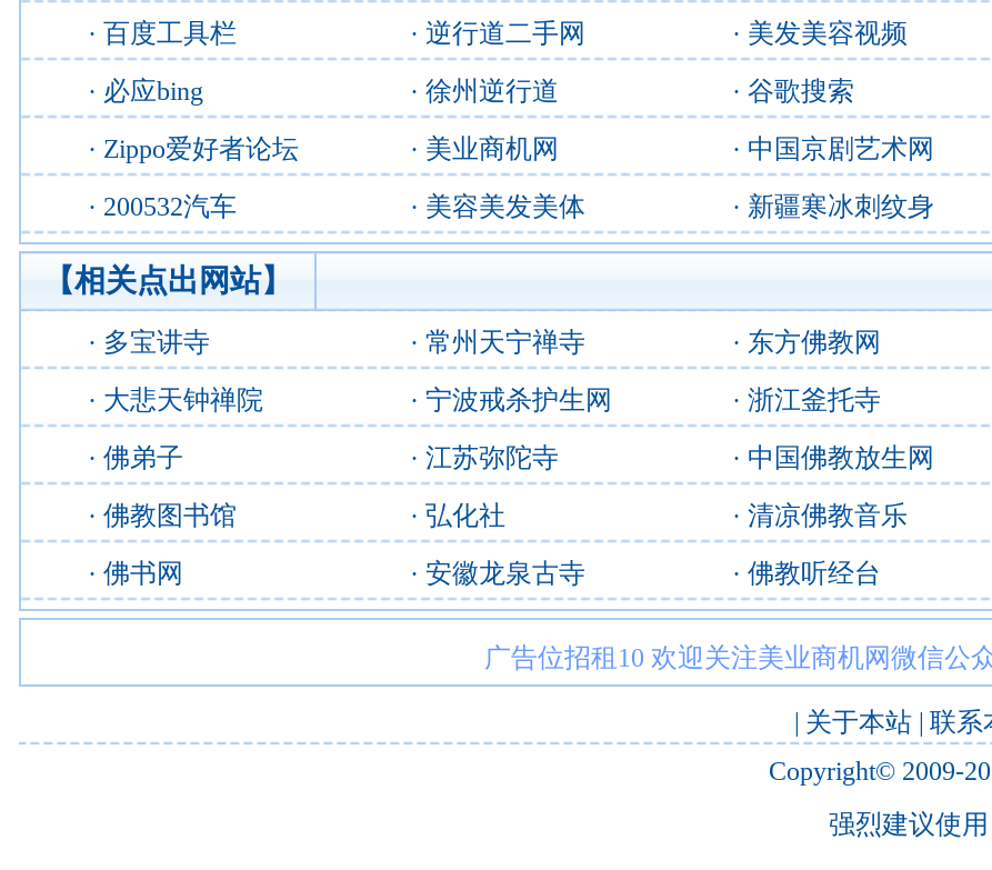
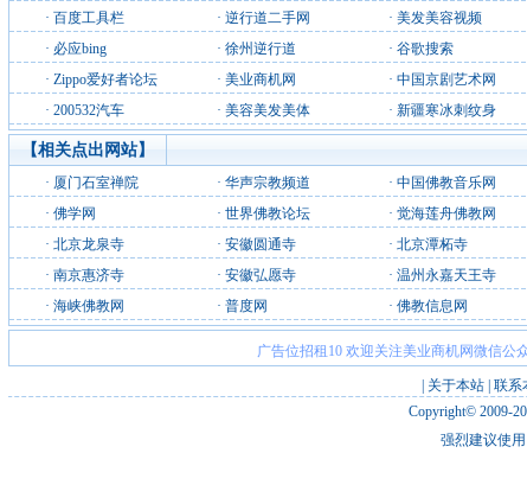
- ·多宝讲寺
- ·常州天宁禅寺
- ·东方佛教网
+ ·厦门石室禅院
+ ·华声宗教频道
+ ·中国佛教音乐网

- ·大悲天钟禅院
- ·宁波戒杀护生网
- ·浙江釜托寺
+ ·佛学网
+ ·世界佛教论坛
+ ·觉海莲舟佛教网

- ·佛弟子
- ·江苏弥陀寺
- ·中国佛教放生网
+ ·北京龙泉寺
+ ·安徽圆通寺
+ ·北京潭柘寺

- ·佛教图书馆
- ·弘化社
- ·清凉佛教音乐
+ ·南京惠济寺
+ ·安徽弘愿寺
+ ·温州永嘉天王寺

- ·佛书网
- ·安徽龙泉古寺
- ·佛教听经台
+ ·海峡佛教网
+ ·普度网
+ ·佛教信息网
